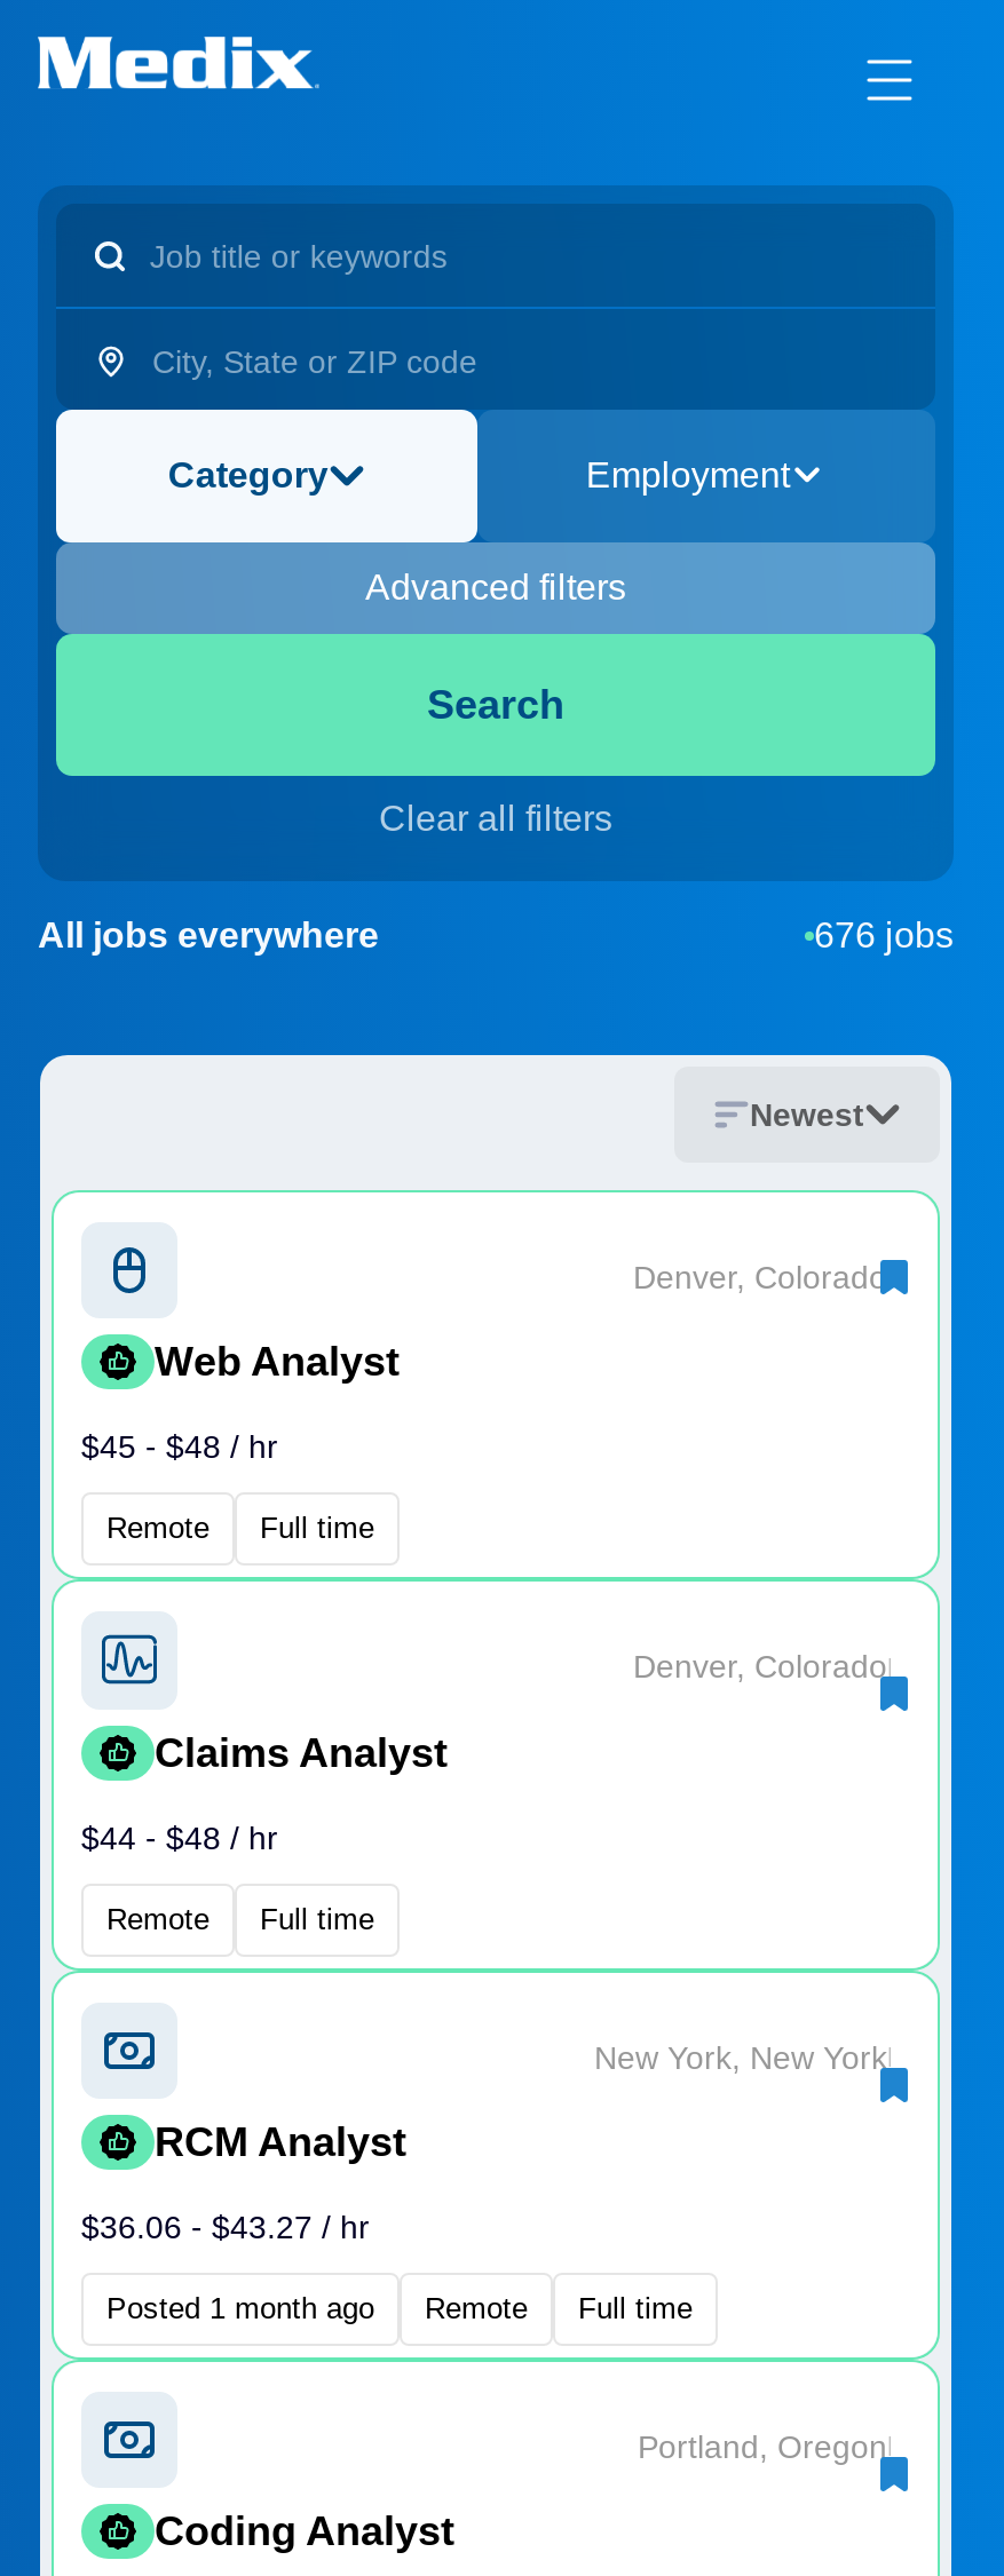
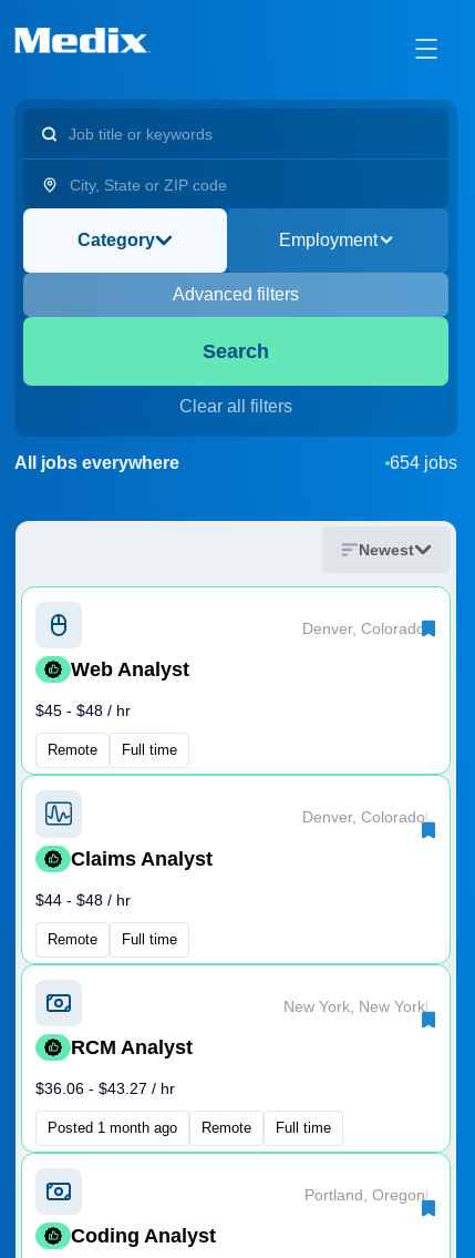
- 676 jobs
+ 654 jobs
